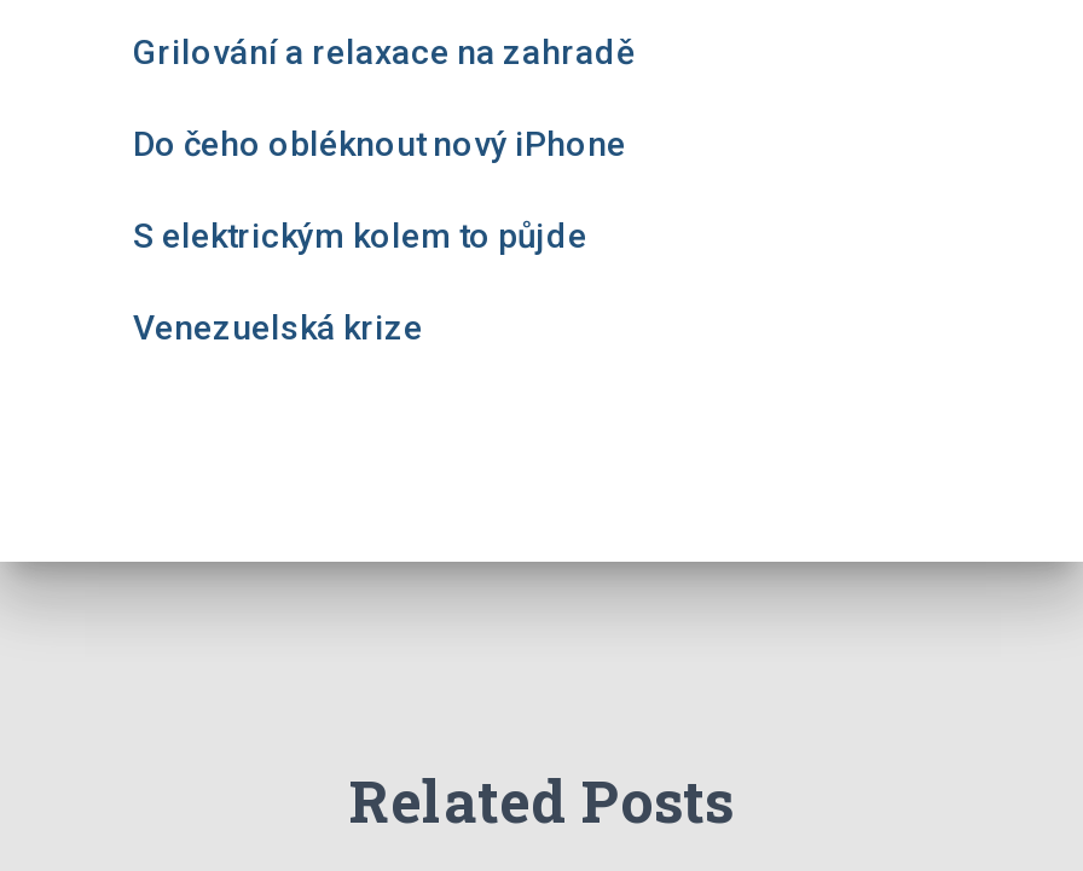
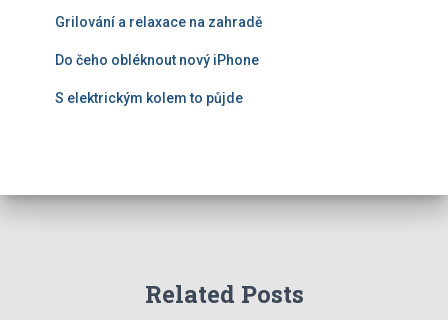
- Venezuelská krize
